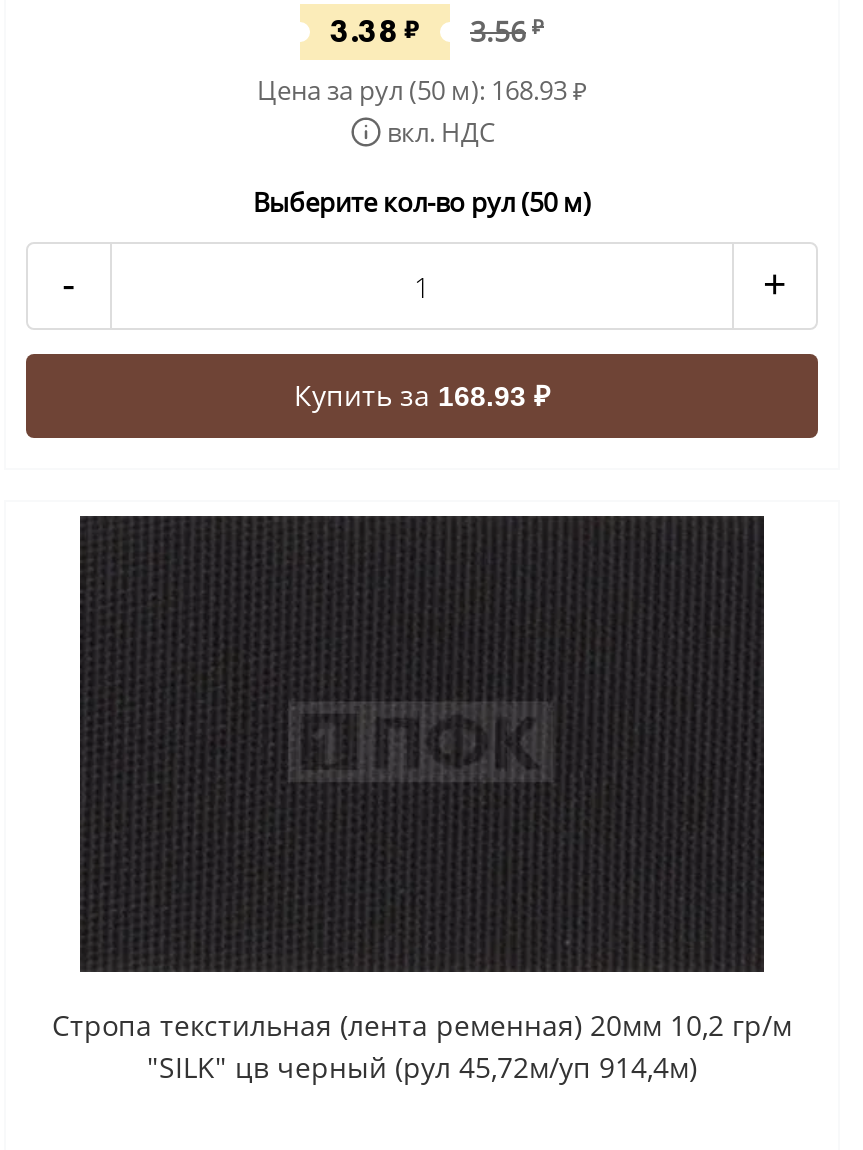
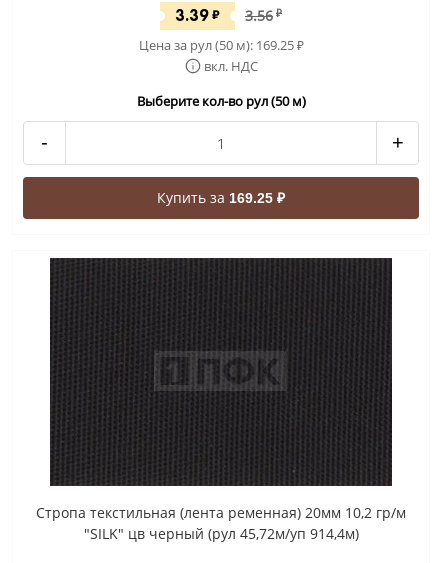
- 3.38 ₽ 3.56 ₽
+ 3.39 ₽ 3.56 ₽

- Цена за рул (50 м): 168.93 ₽
+ Цена за рул (50 м): 169.25 ₽

- Купить за 168.93 ₽
+ Купить за 169.25 ₽
